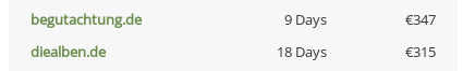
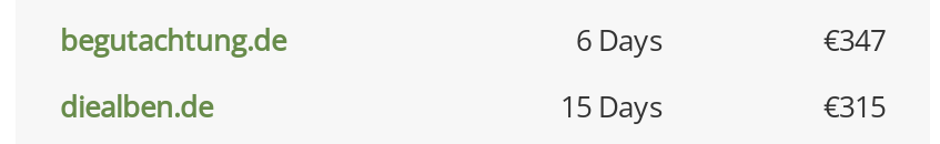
- 9 Days
+ 6 Days

- 18 Days
+ 15 Days
